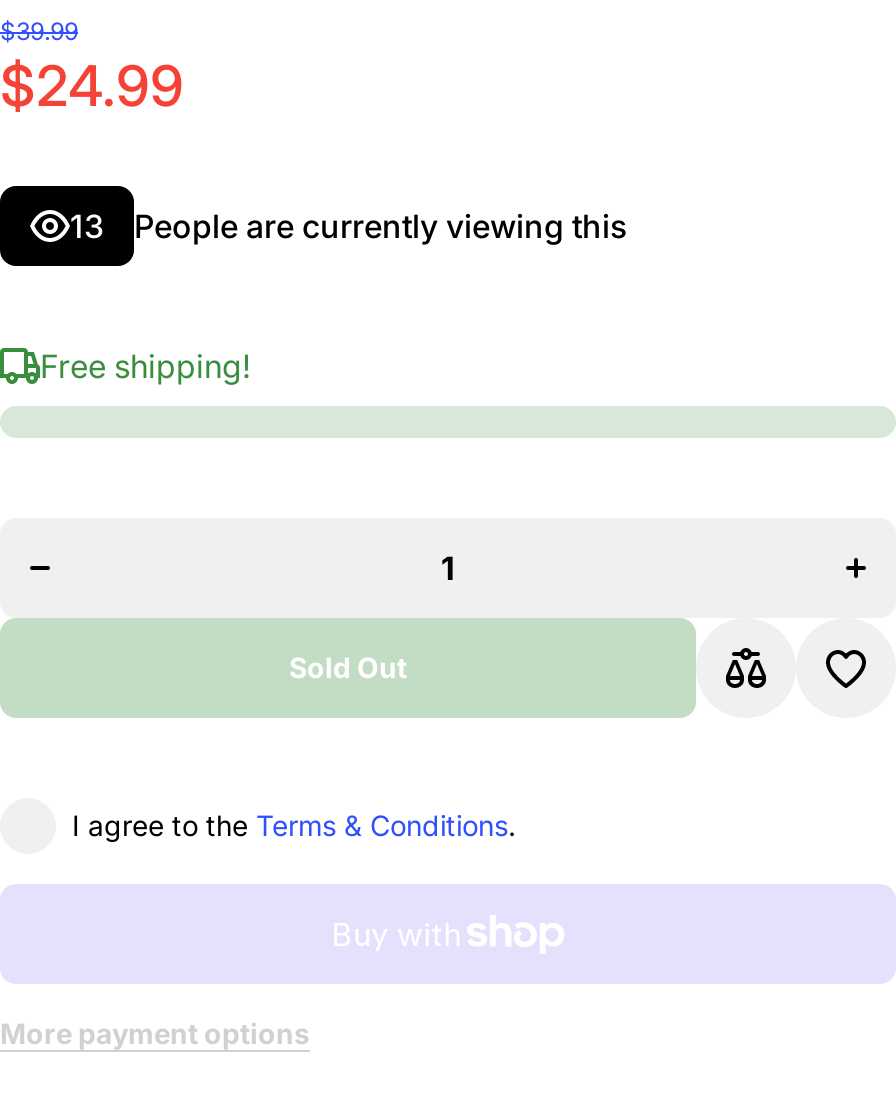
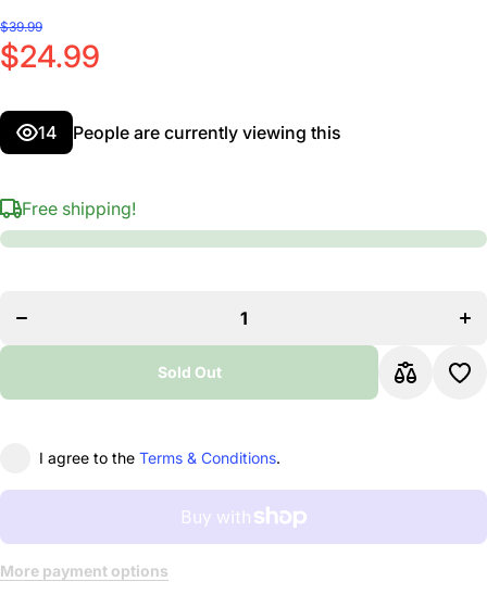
- 13 People are currently viewing this
+ 14 People are currently viewing this
